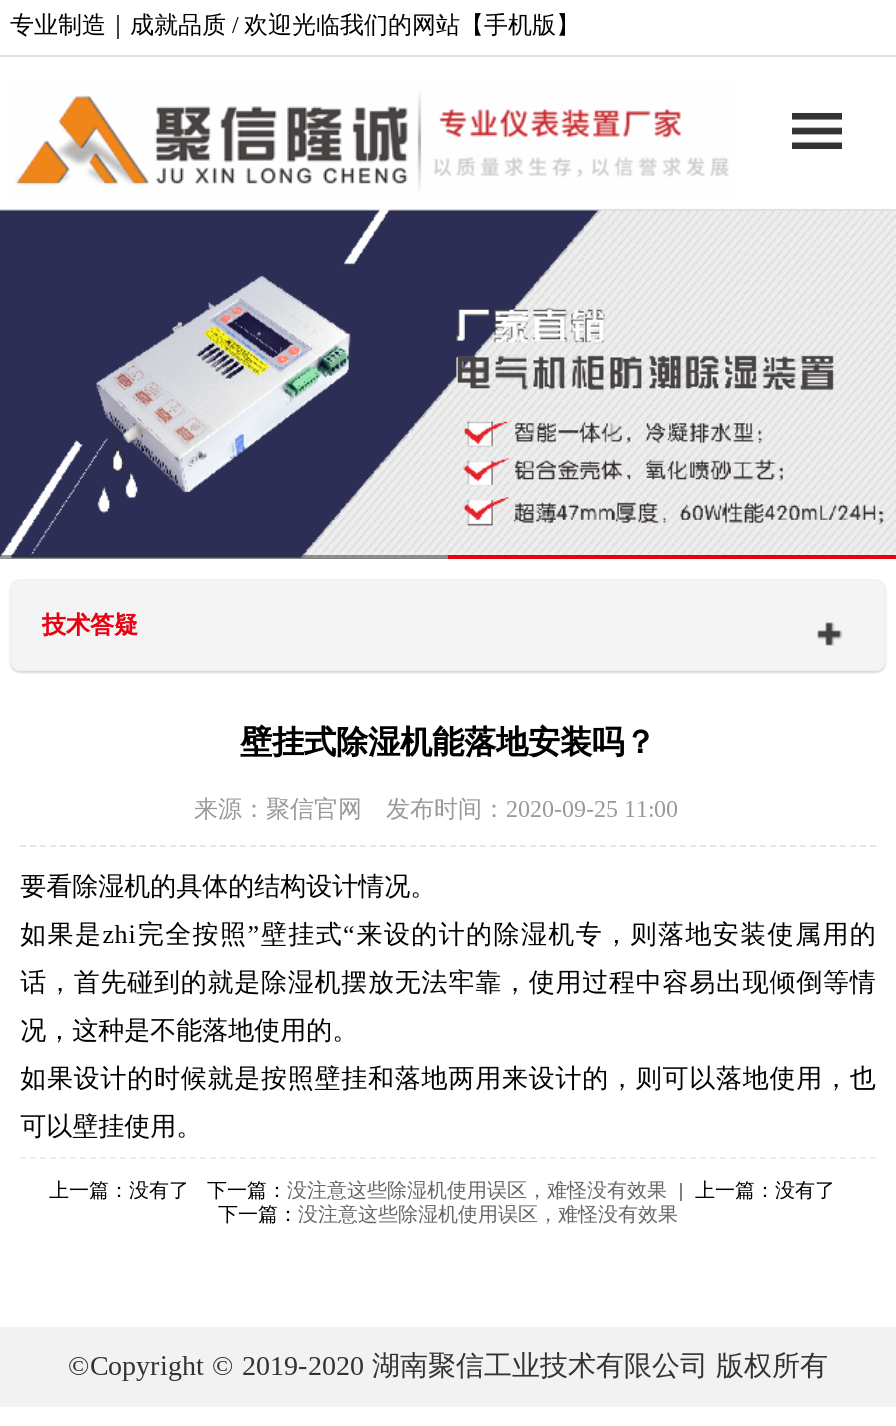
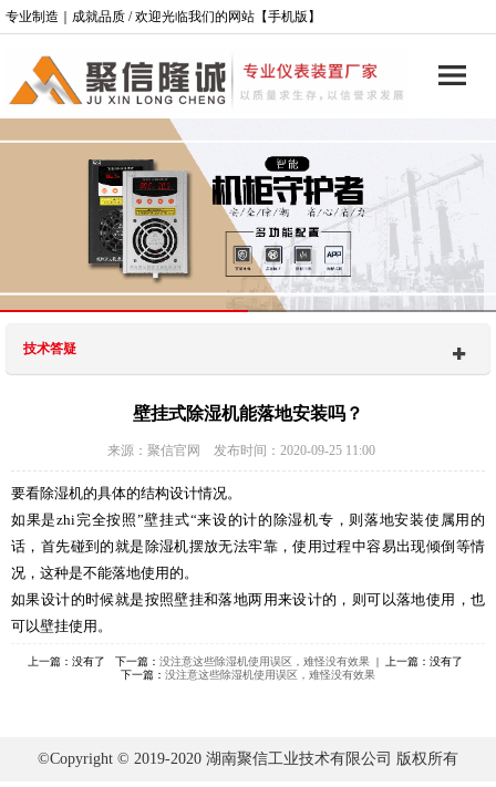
- [image]
+ [image]
